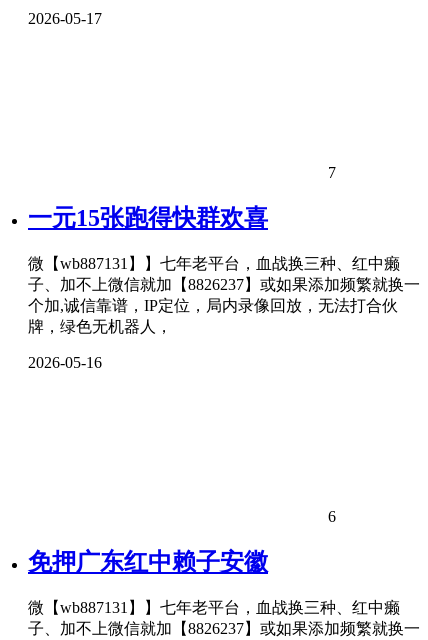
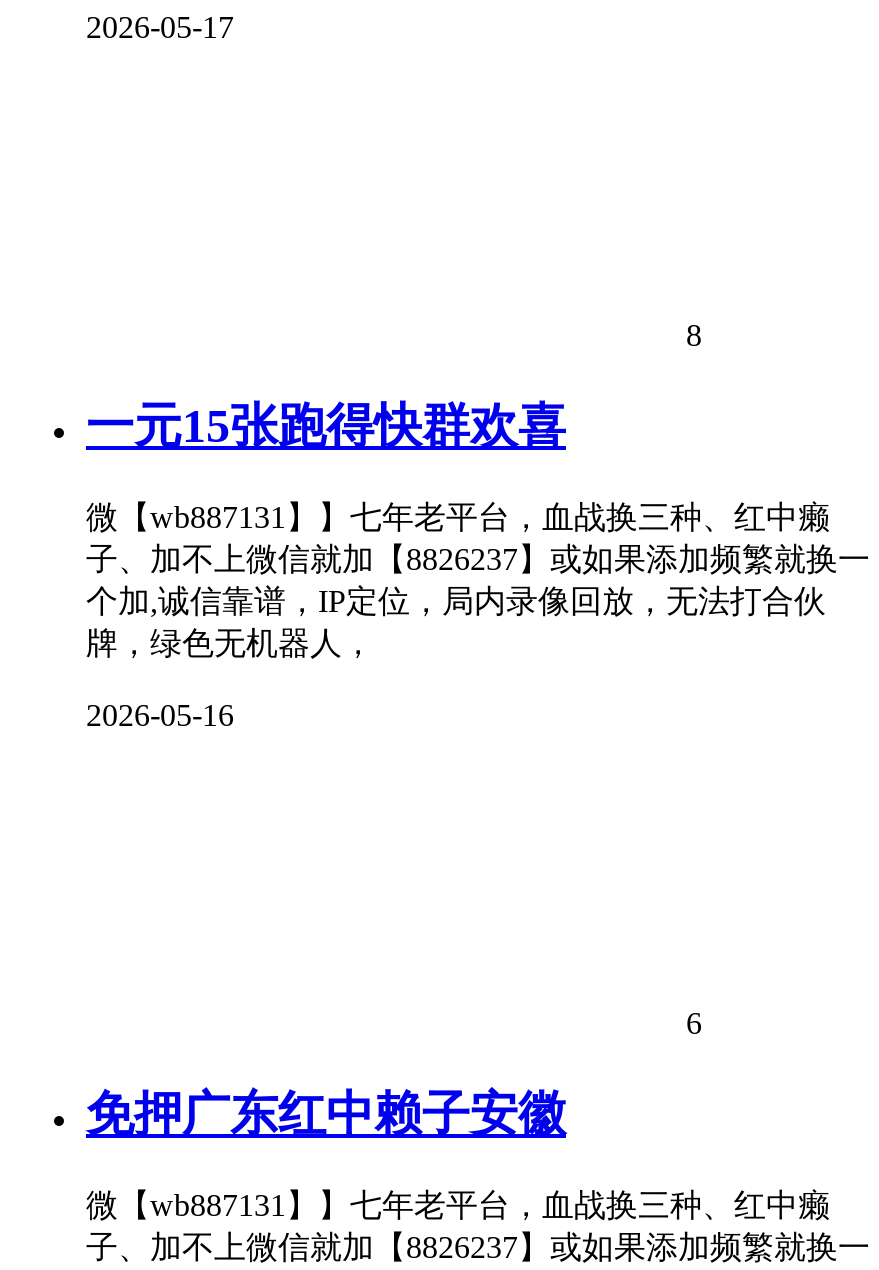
- 7
+ 8
